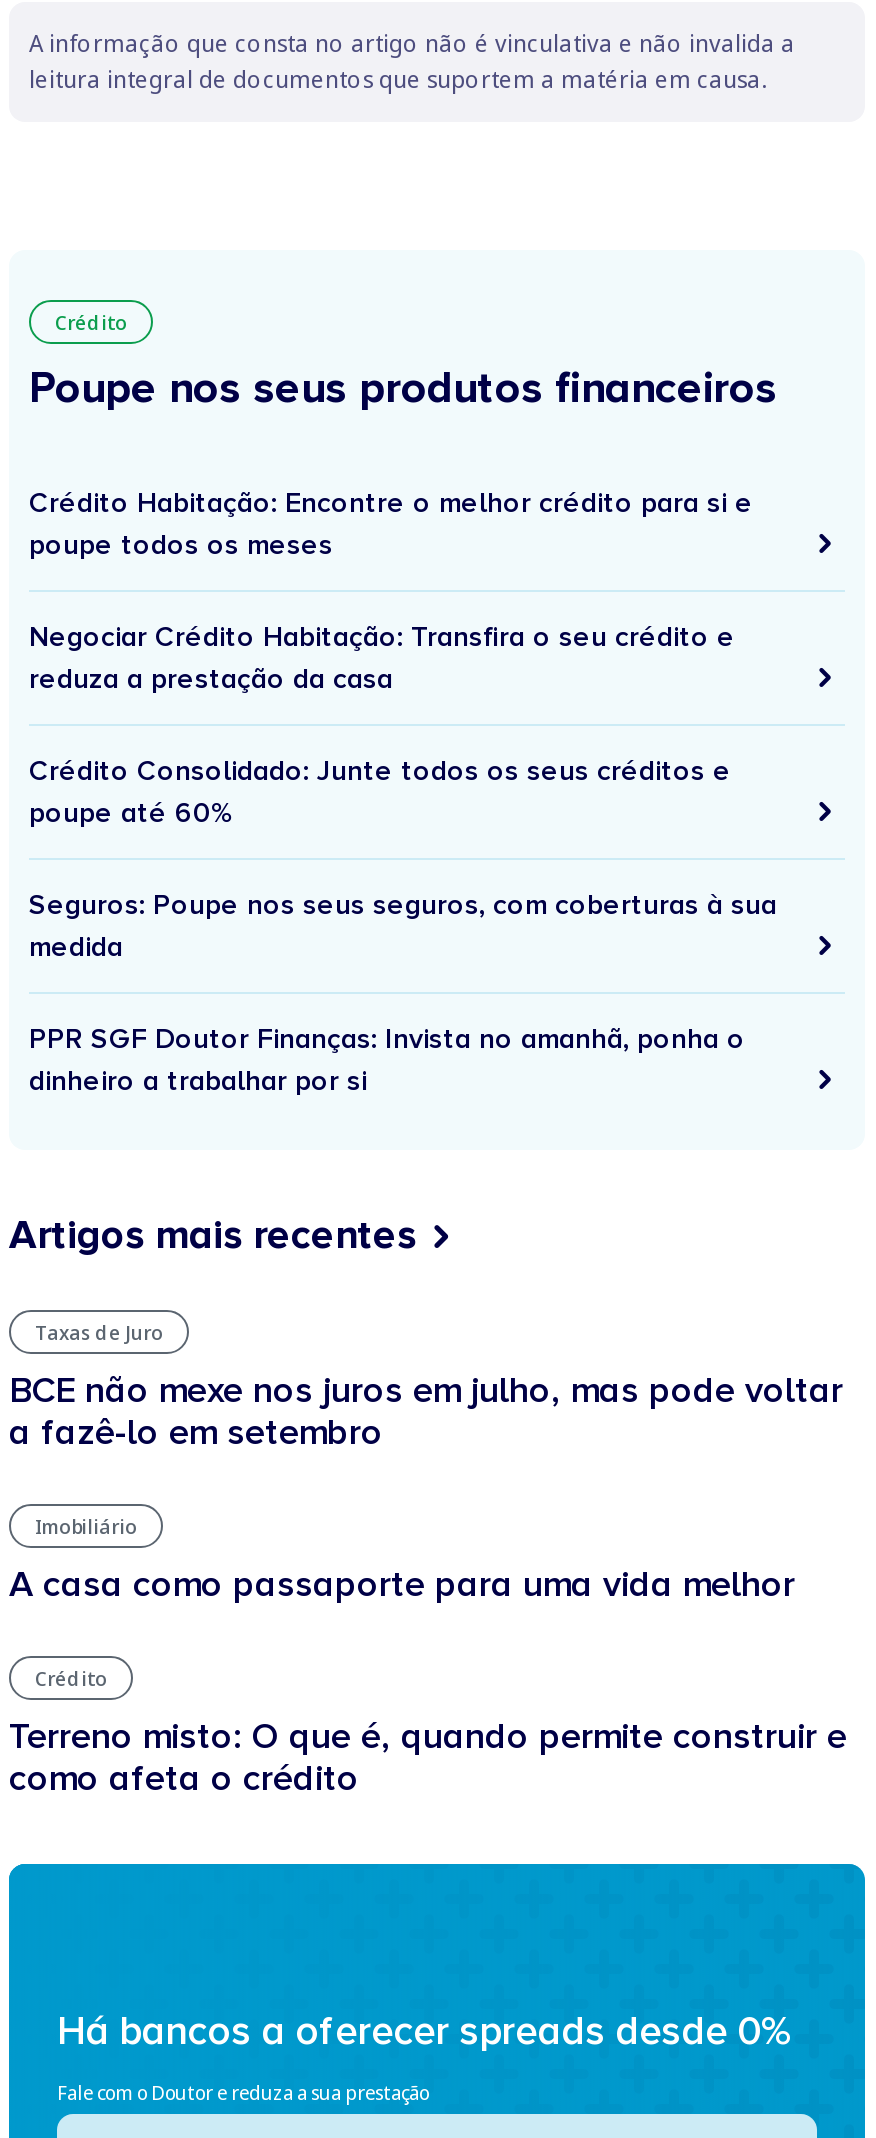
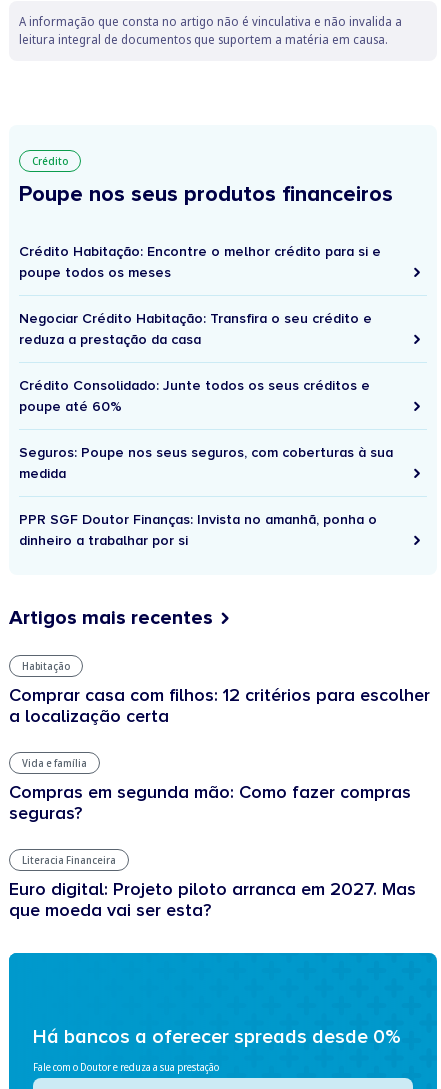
- Taxas de Juro
+ Habitação

- BCE não mexe nos juros em julho, mas pode voltar
- a fazê-lo em setembro
+ Comprar casa com filhos: 12 critérios para escolher
+ a localização certa

- Imobiliário
+ Vida e família

- A casa como passaporte para uma vida melhor
+ Compras em segunda mão: Como fazer compras
+ seguras?

- Crédito
+ Literacia Financeira

- Terreno misto: O que é, quando permite construir e
- como afeta o crédito
+ Euro digital: Projeto piloto arranca em 2027. Mas
+ que moeda vai ser esta?
